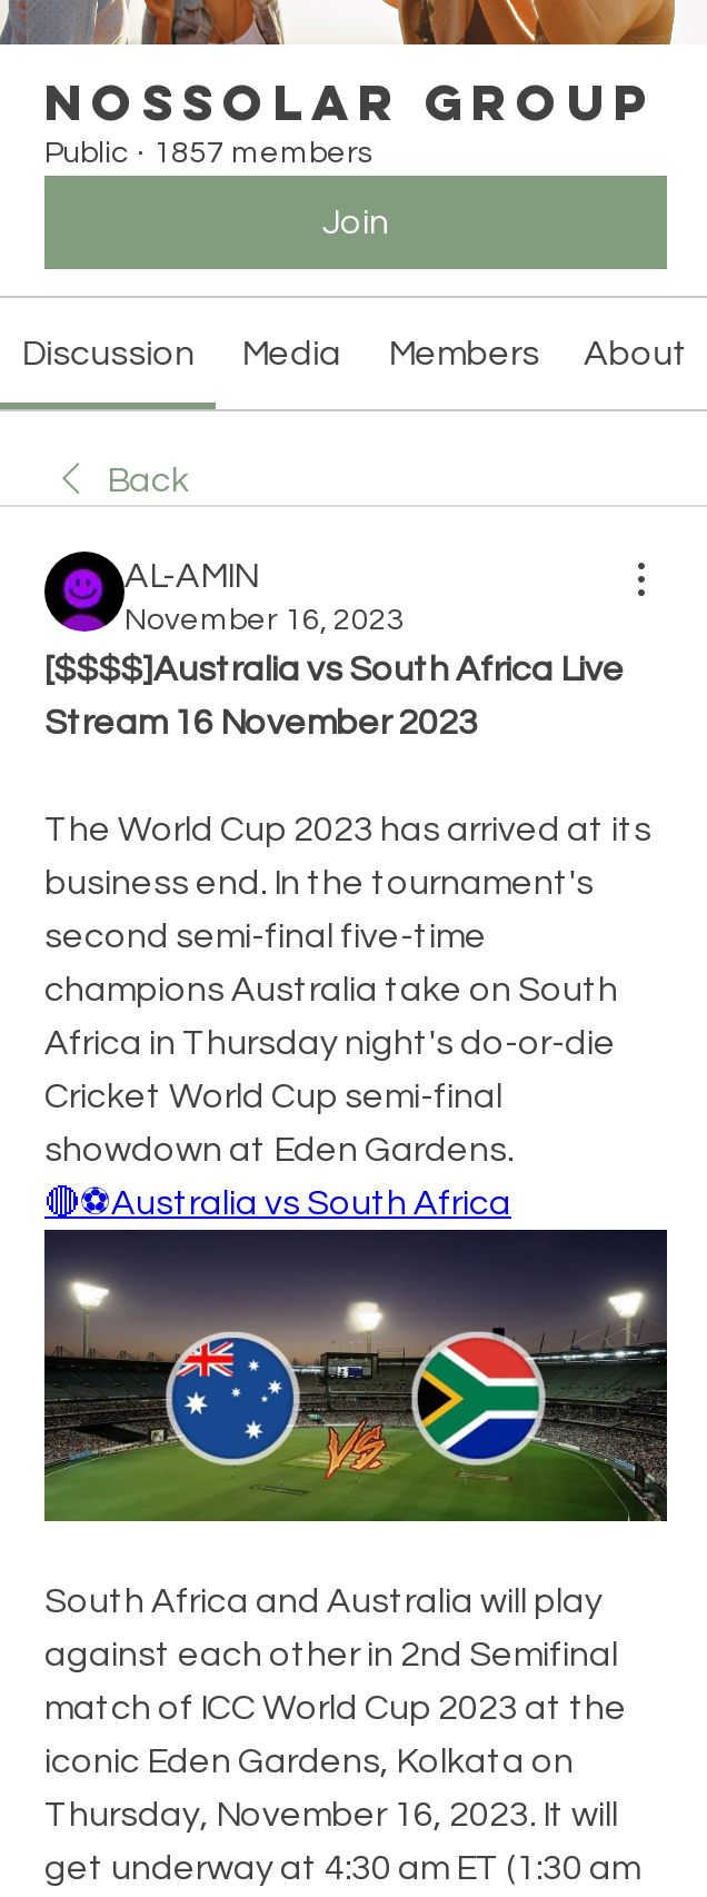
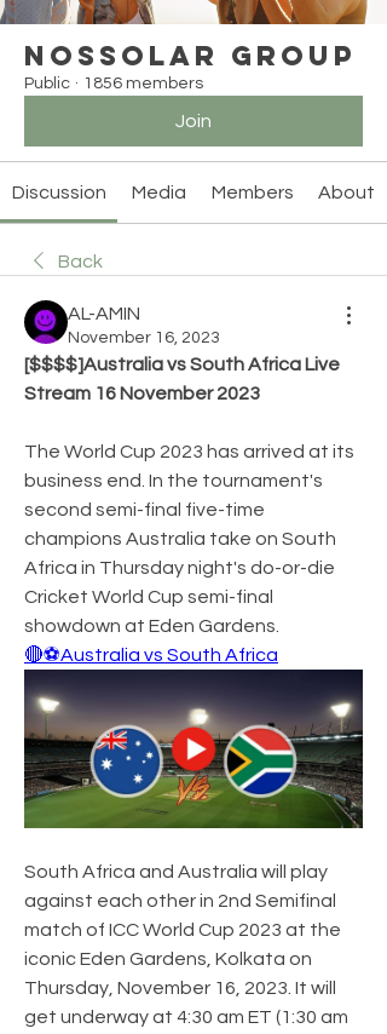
- Public · 1857 members
+ Public · 1856 members

- [image]
+ [image]
